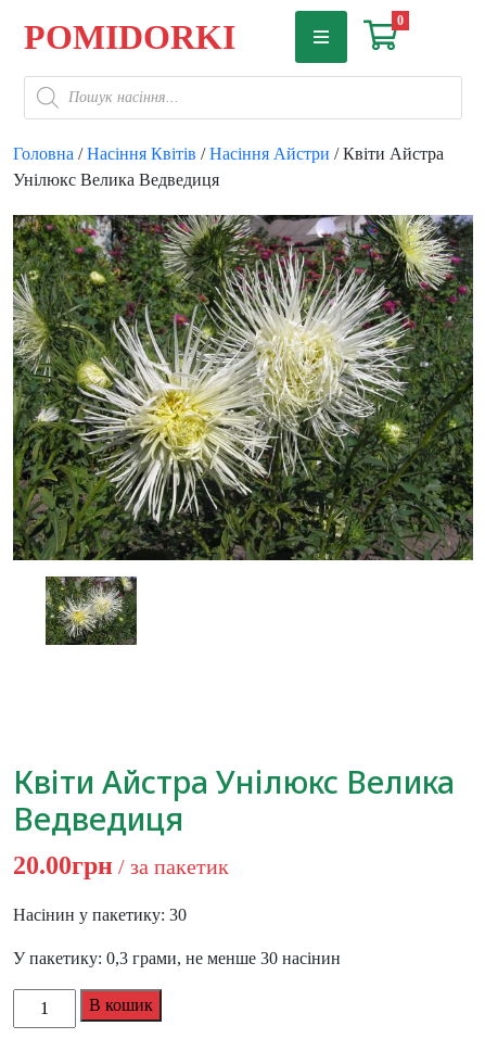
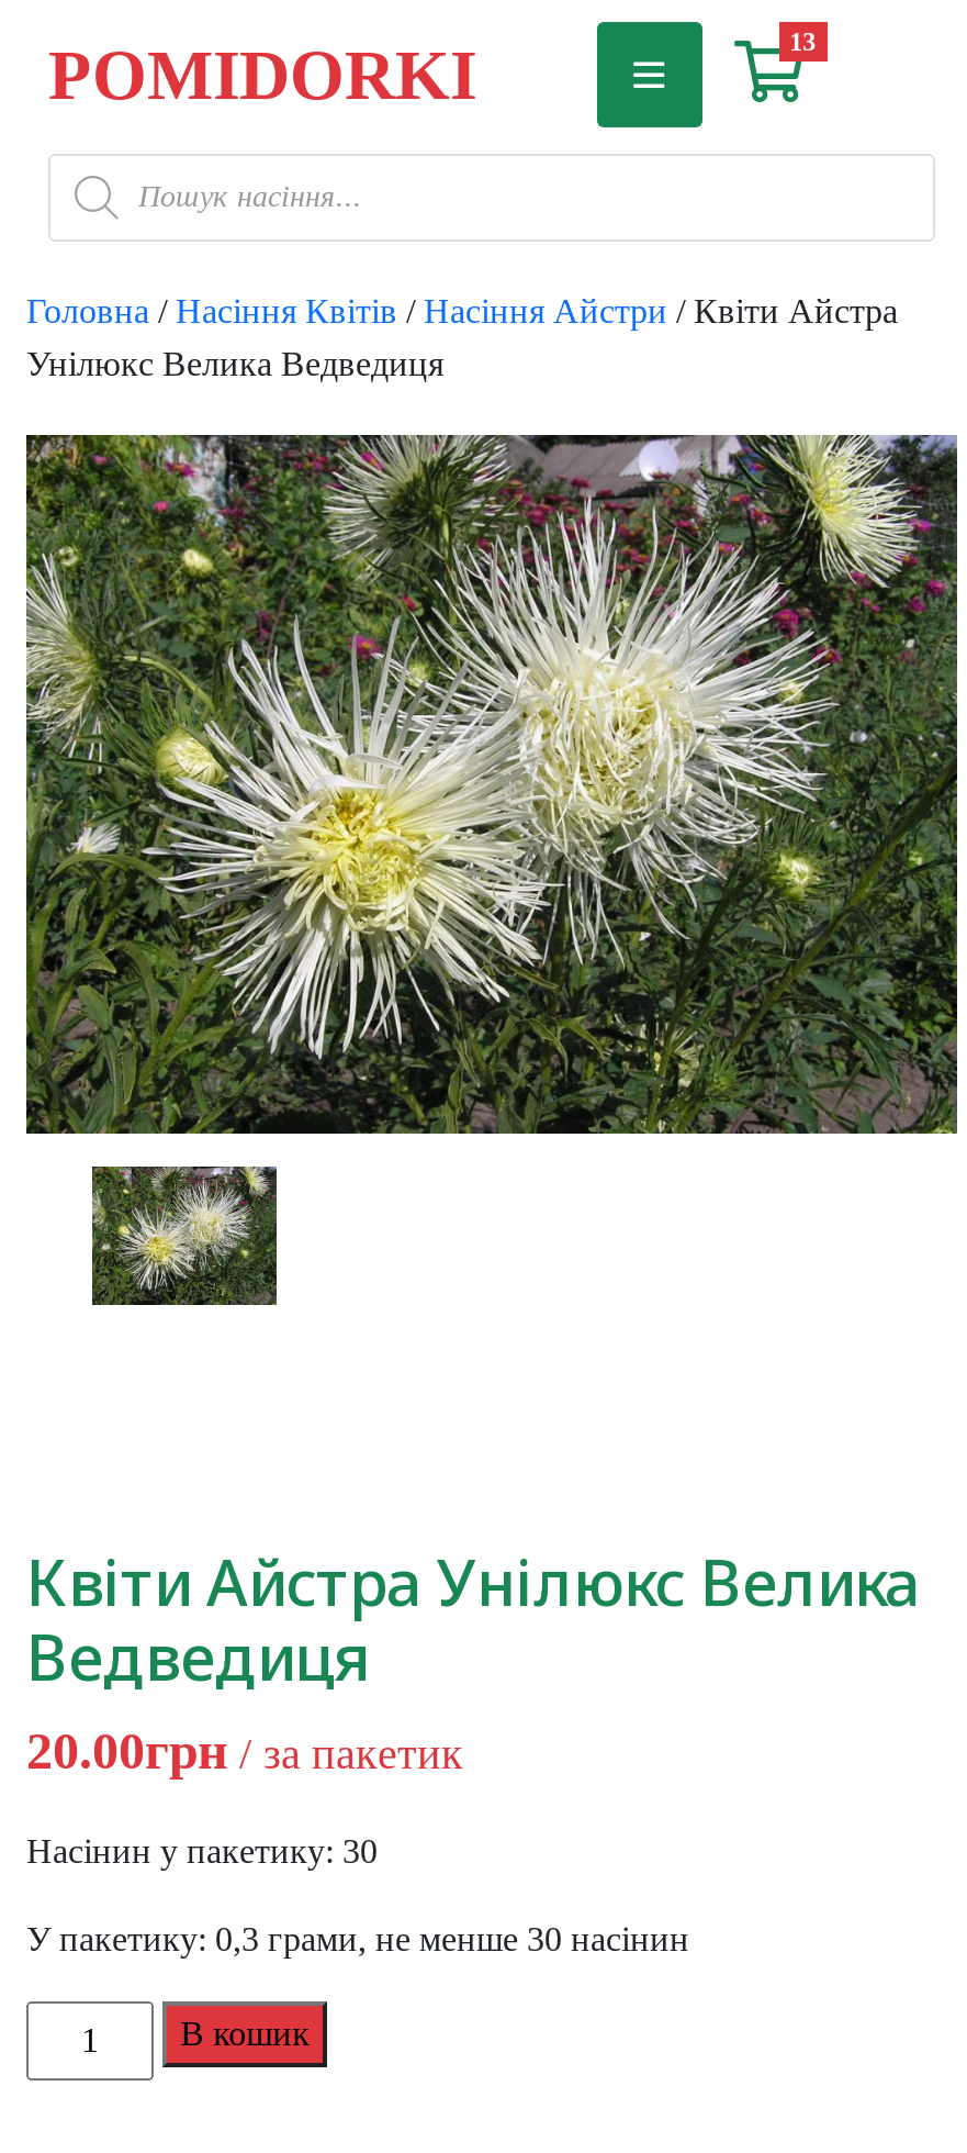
- 0
+ 13
